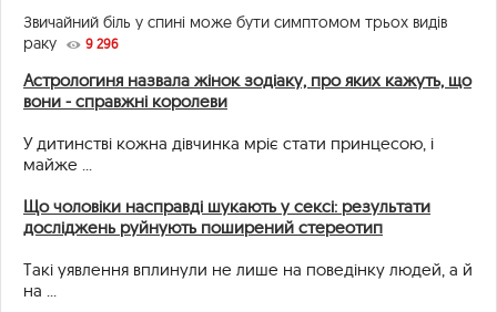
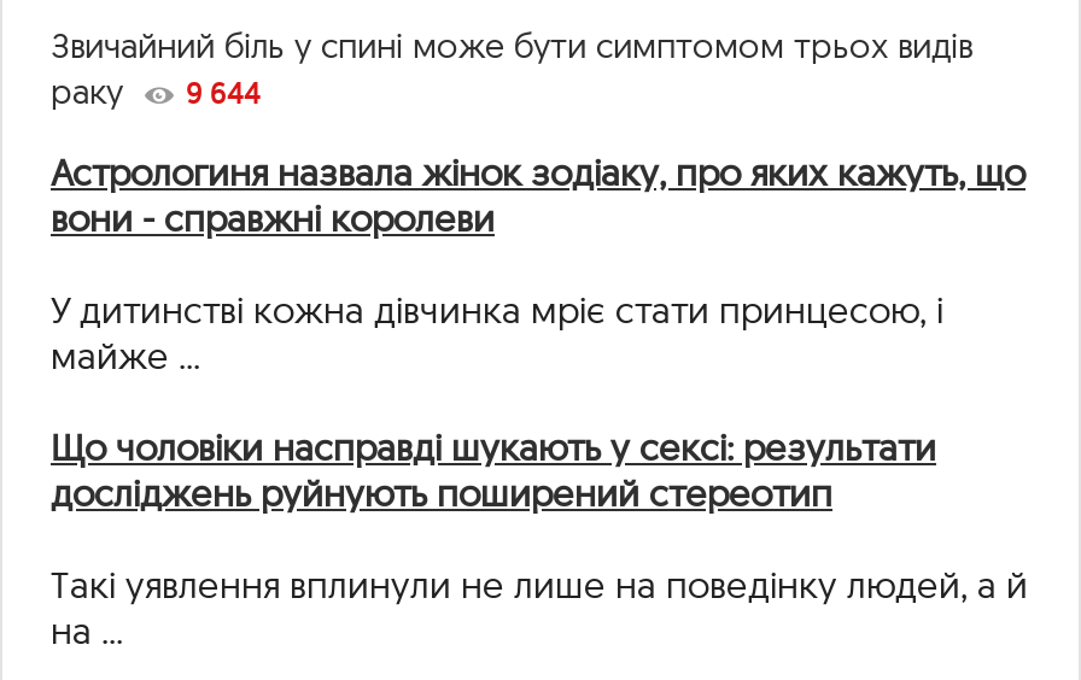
- раку 9 296
+ раку 9 644
